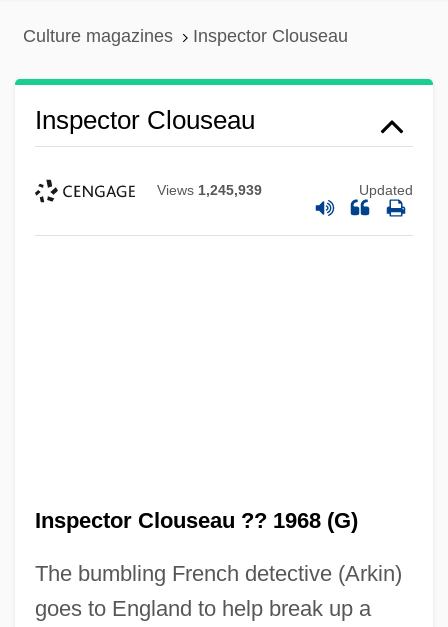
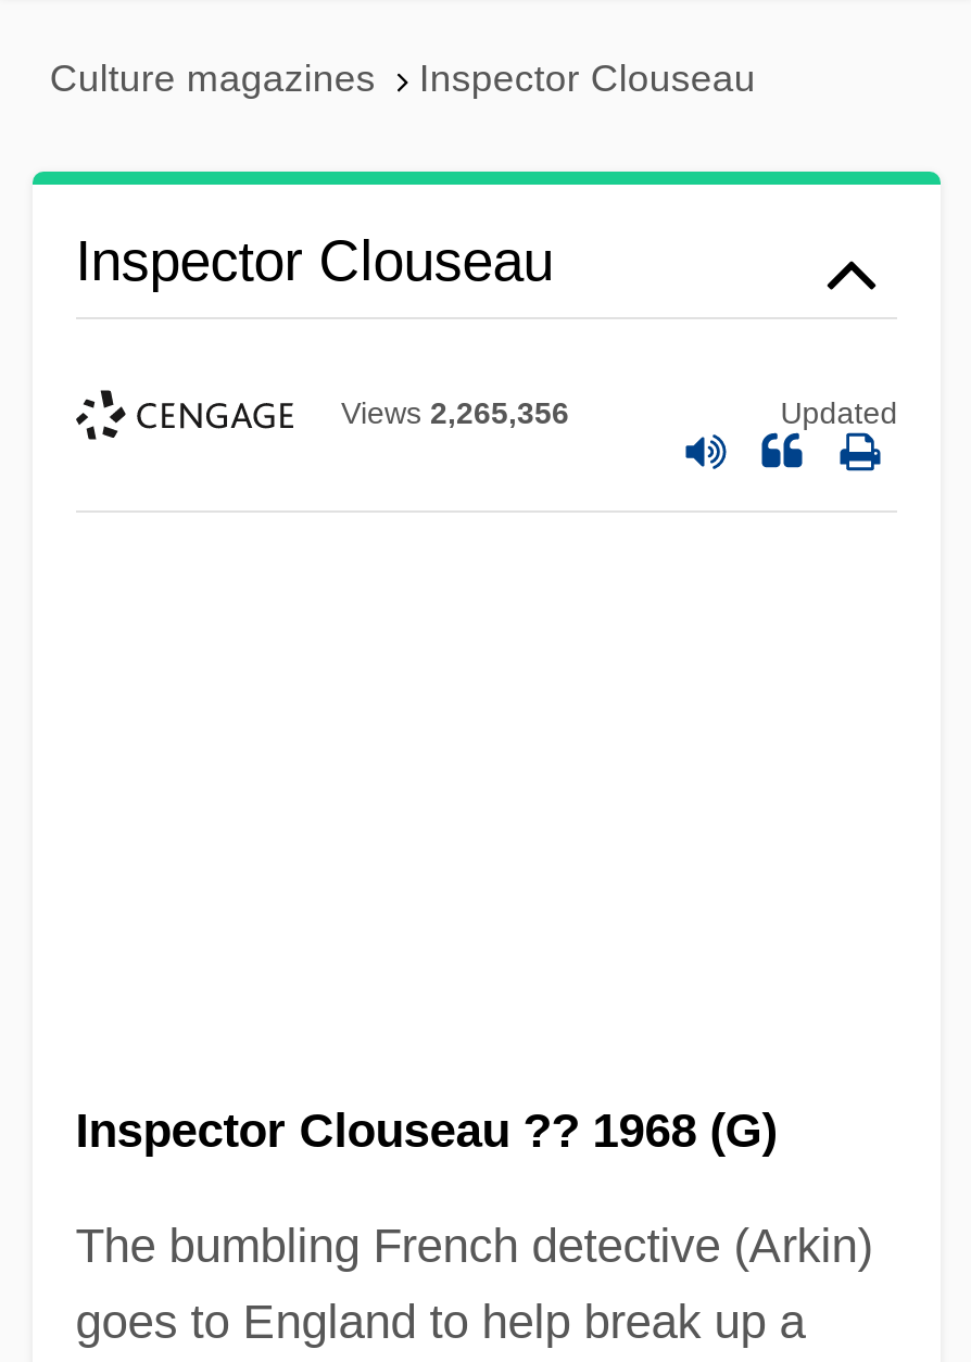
- Views 1,245,939
+ Views 2,265,356
